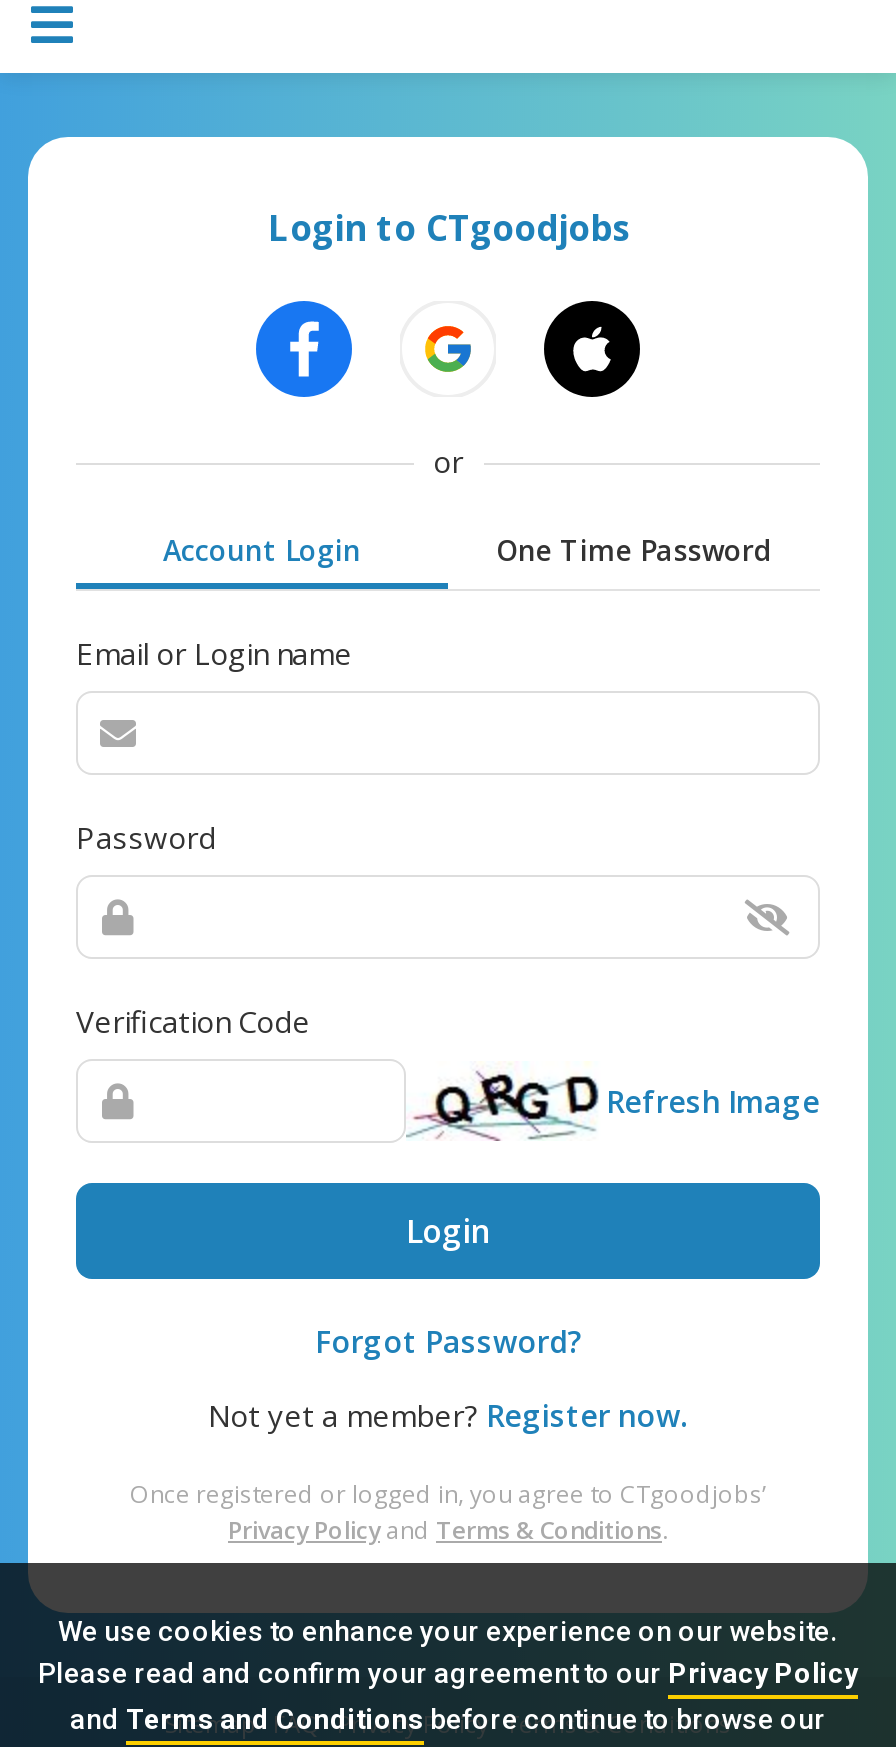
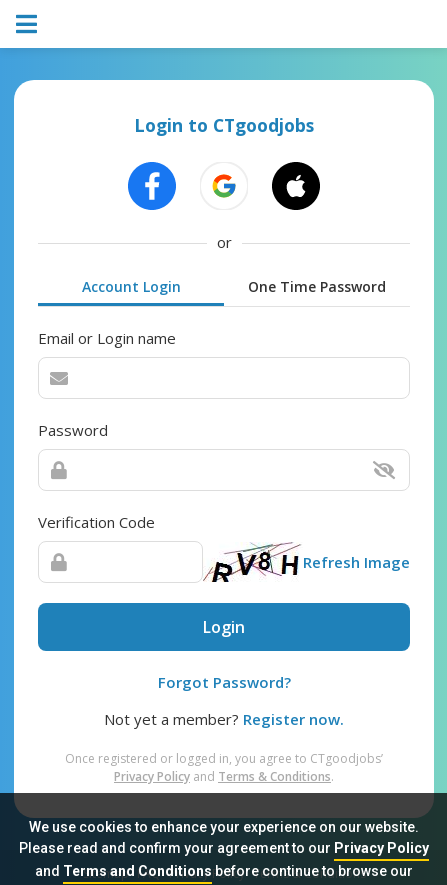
- [image]
+ [image]
